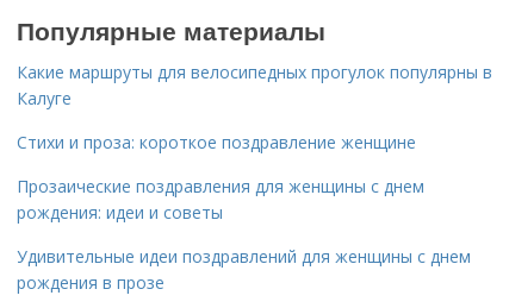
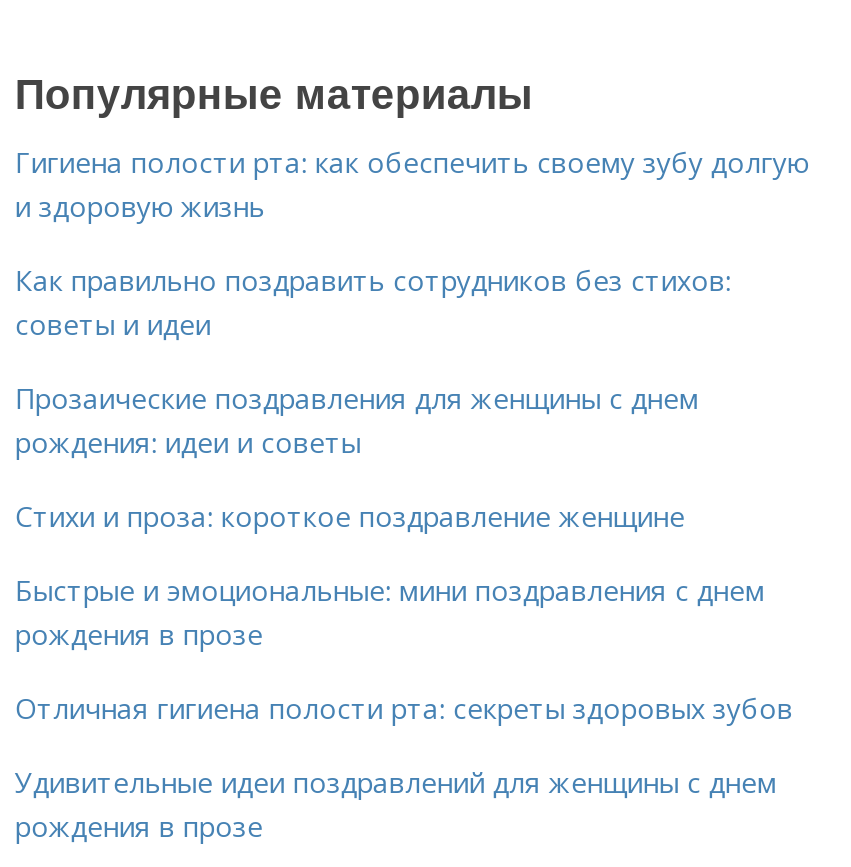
+ Как правильно поздравить сотрудников без стихов:
+ советы и идеи

- Какие маршруты для велосипедных прогулок популярны в
- Калуге
+ Гигиена полости рта: как обеспечить своему зубу долгую
+ и здоровую жизнь

moved down: Стихи и проза: короткое поздравление женщине

+ Быстрые и эмоциональные: мини поздравления с днем
+ рождения в прозе
+ Отличная гигиена полости рта: секреты здоровых зубов
